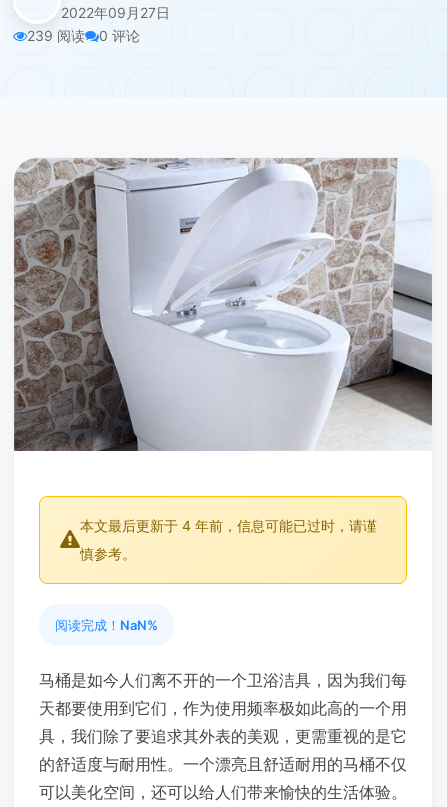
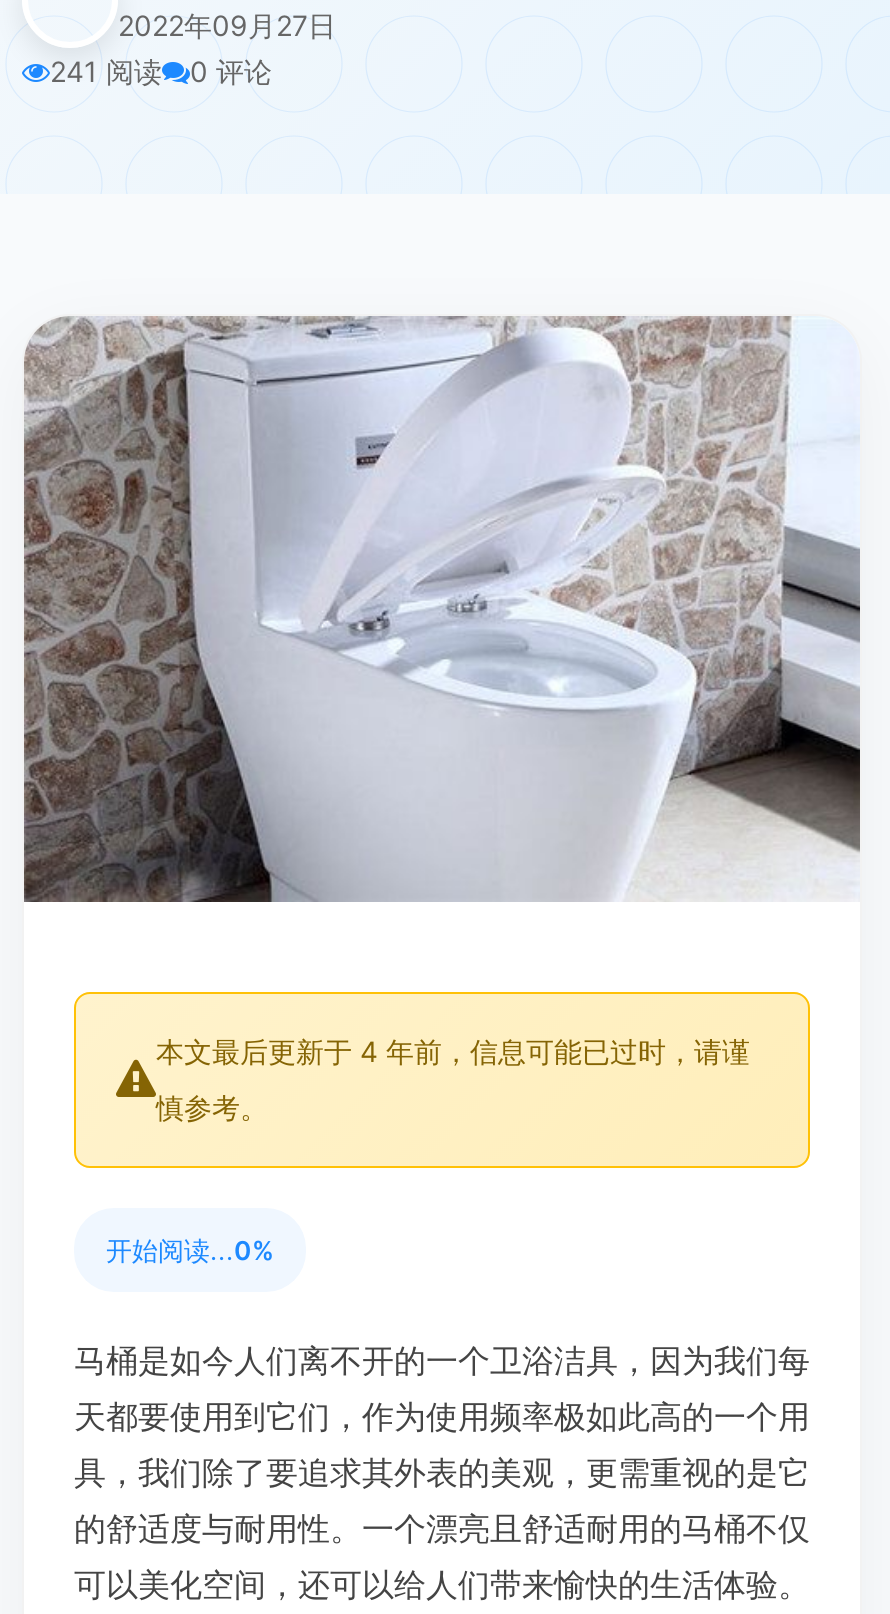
- 239 阅读
+ 241 阅读

- 阅读完成！NaN%
+ 开始阅读...0%
